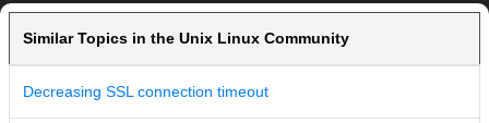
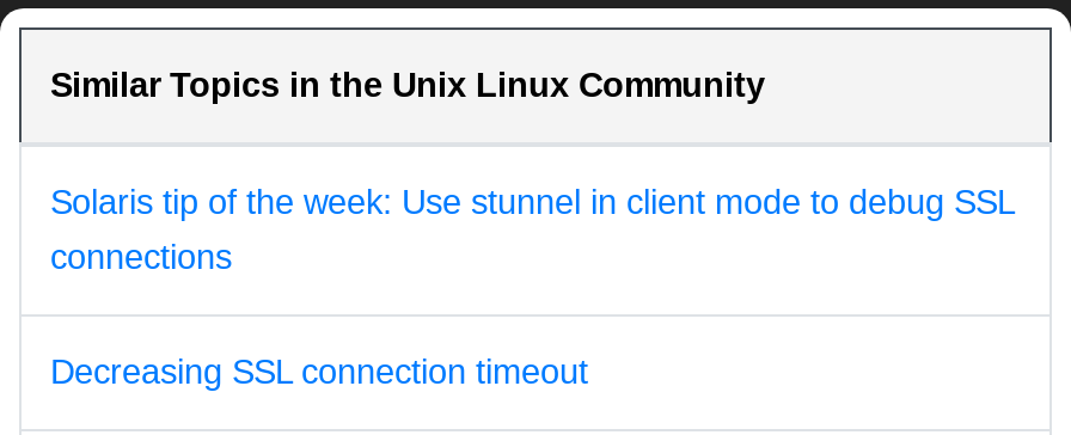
+ Solaris tip of the week: Use stunnel in client mode to debug SSL
+ connections
